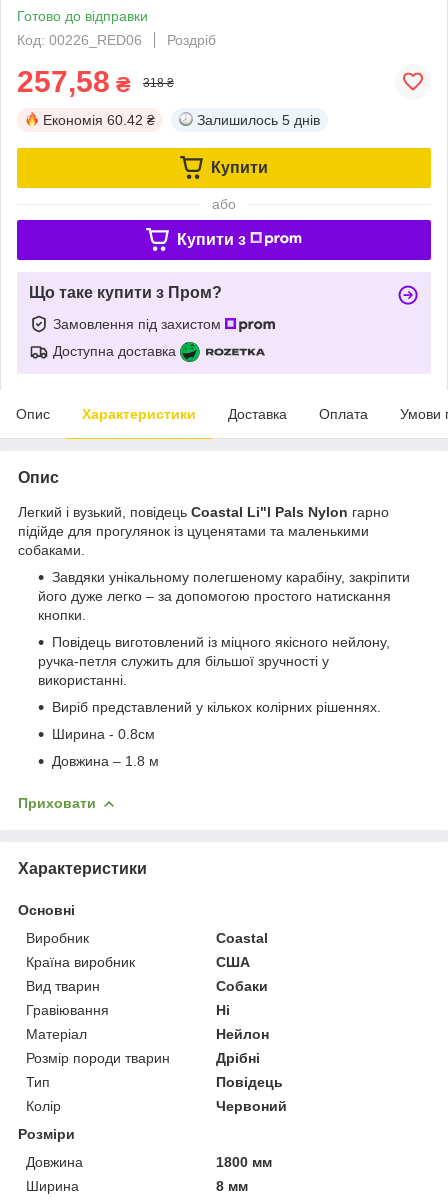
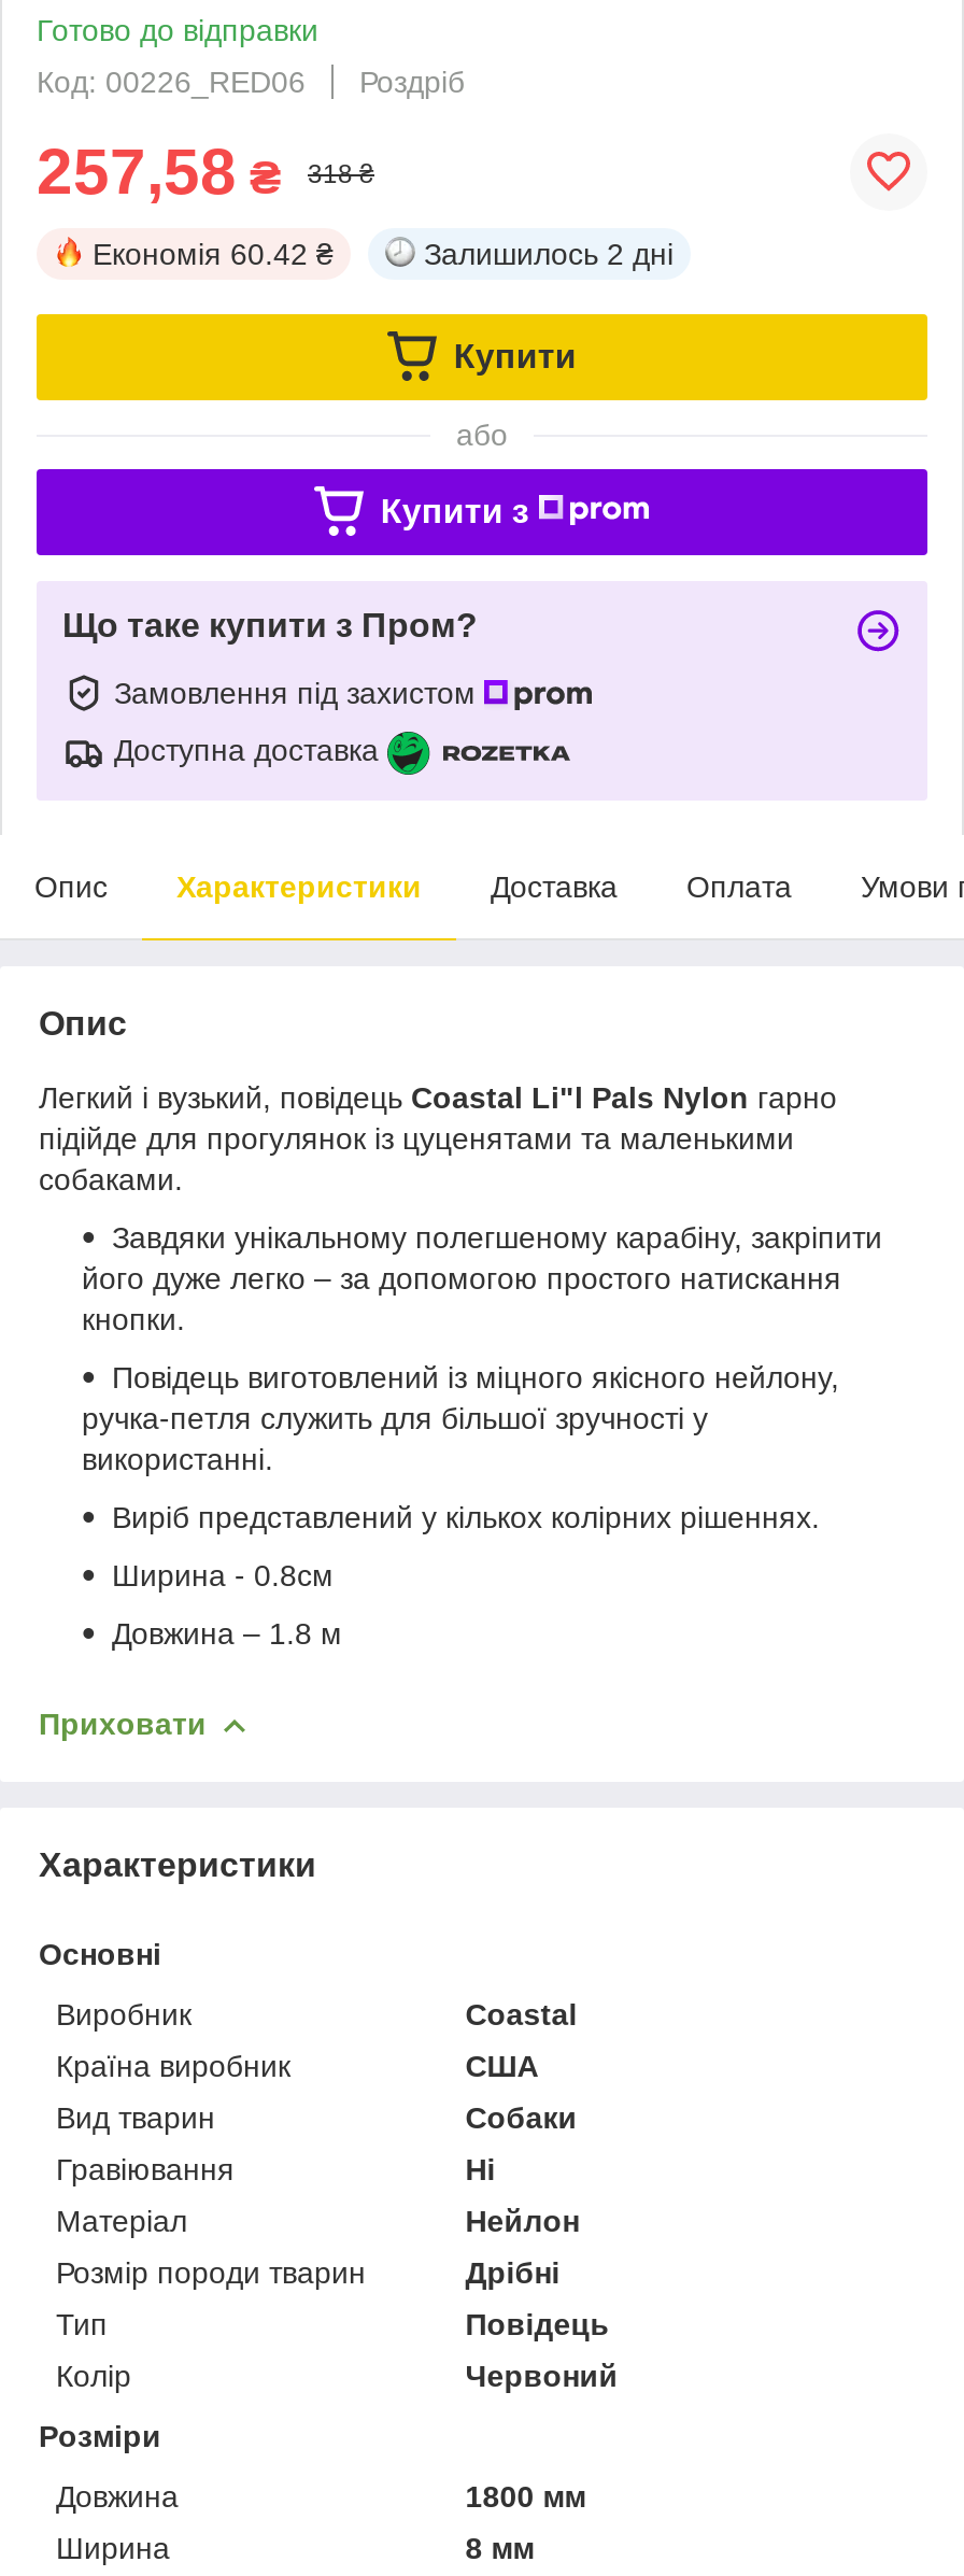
- Залишилось 5 днів
+ Залишилось 2 дні
